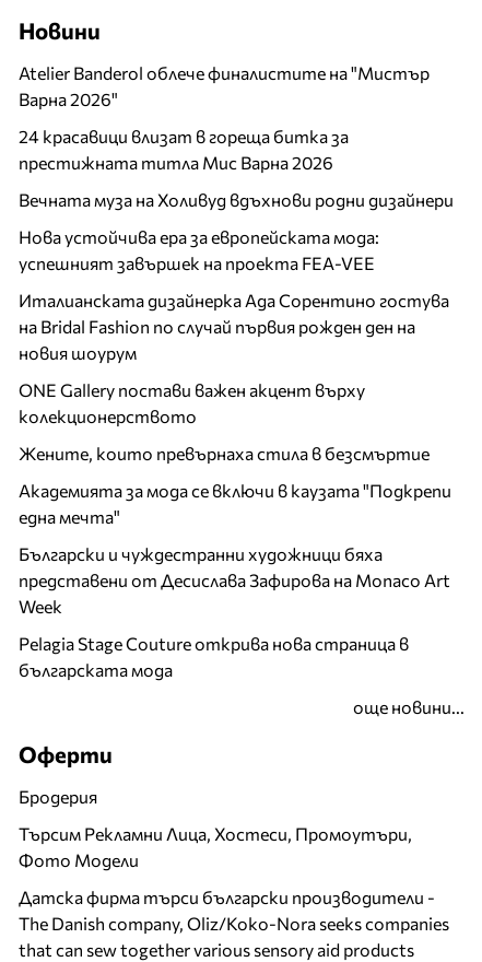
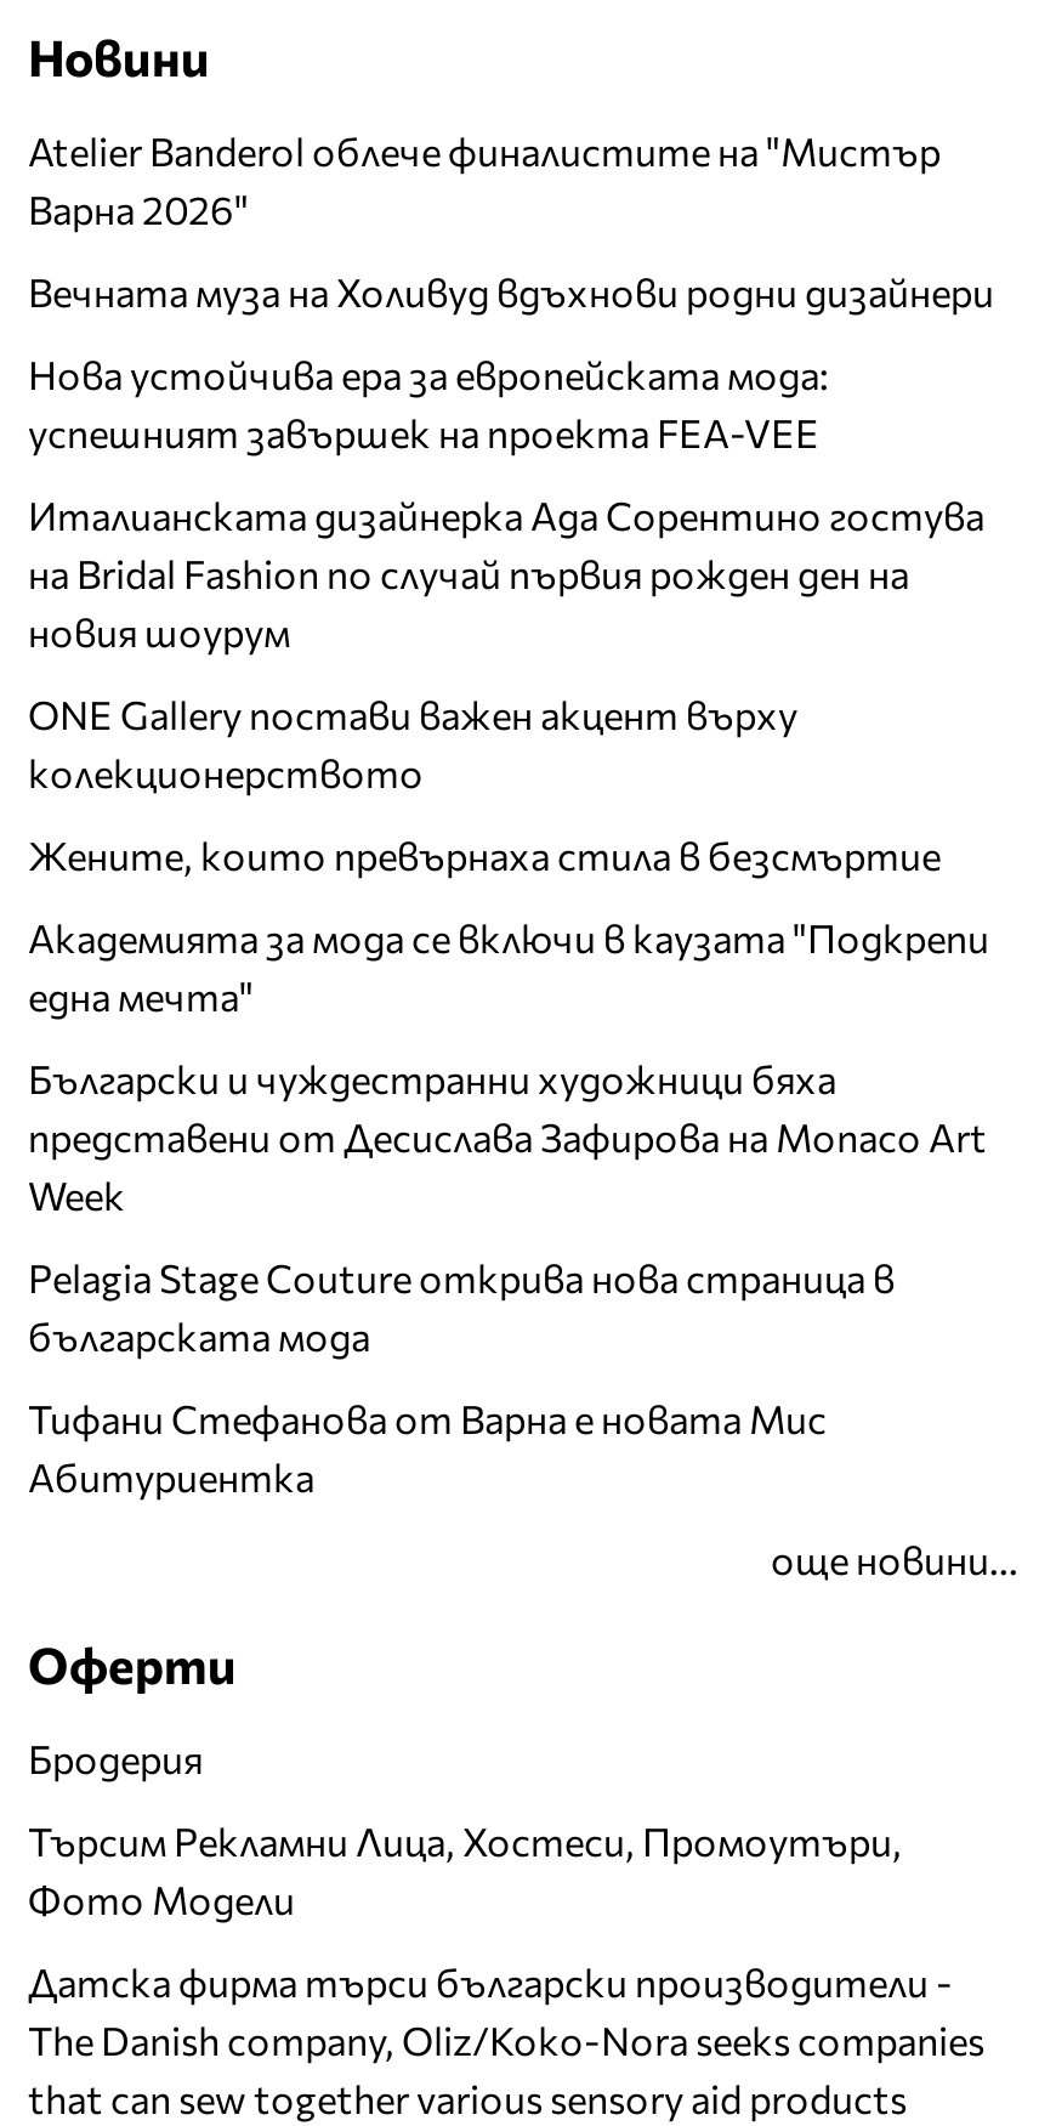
- 24 красавици влизат в гореща битка за
- престижната титла Мис Варна 2026

moved up: Вечната муза на Холивуд вдъхнови родни дизайнери | Нова устойчива ера за европейската мода: | успешният завършек на проекта FEA-VEE | ... | Pelagia Stage Couture открива нова страница в | българската мода

+ Тифани Стефанова от Варна е новата Мис
+ Абитуриентка
